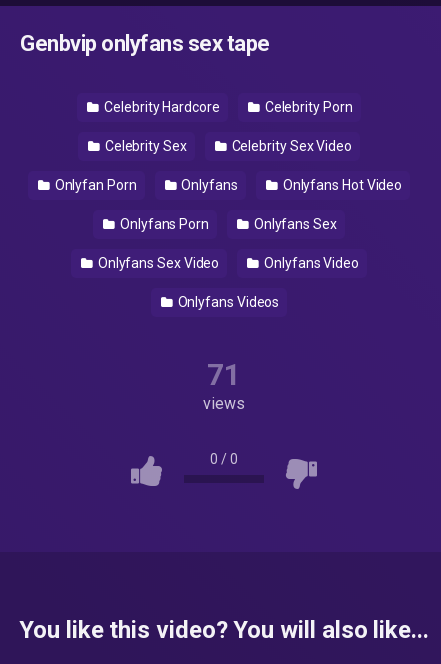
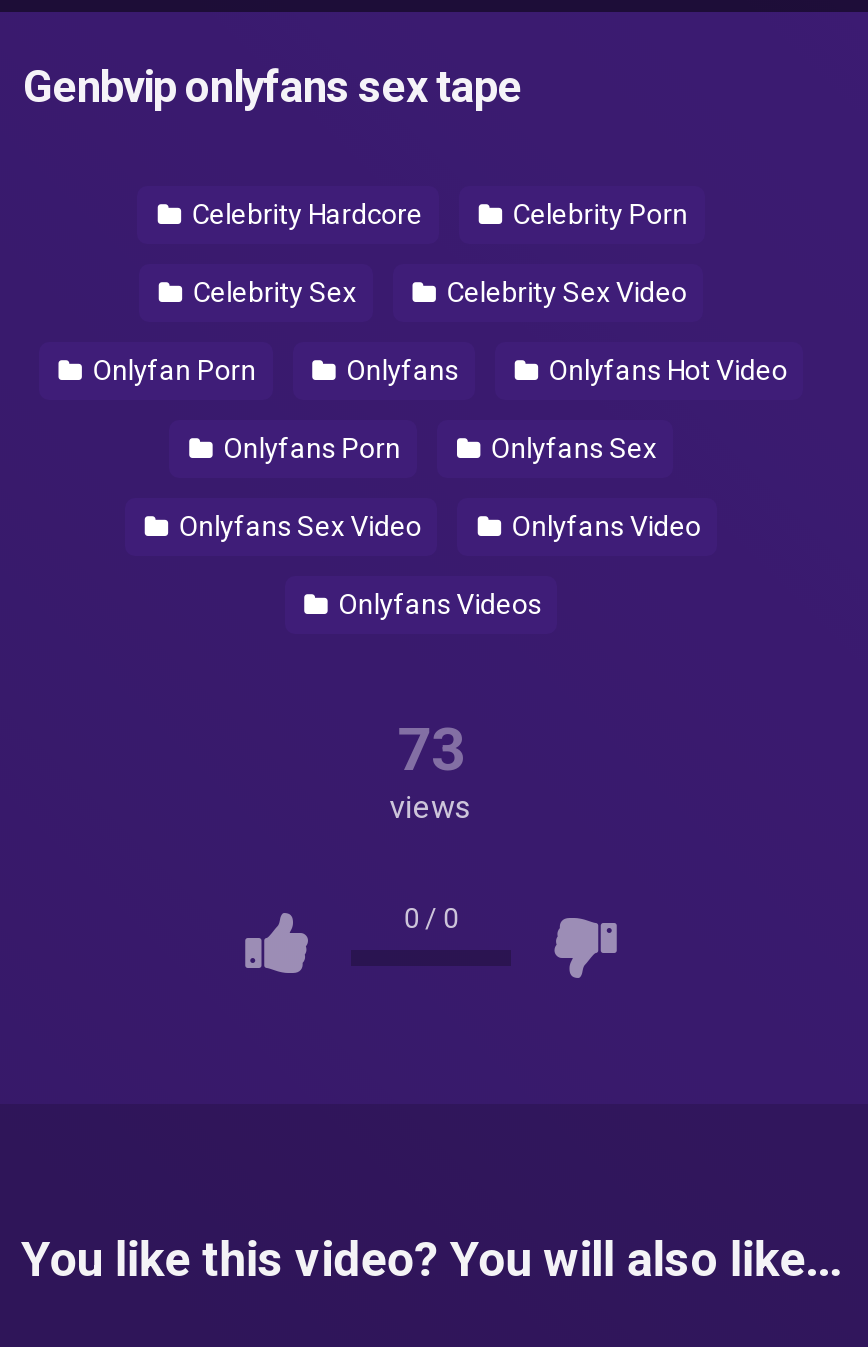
- 71
+ 73
